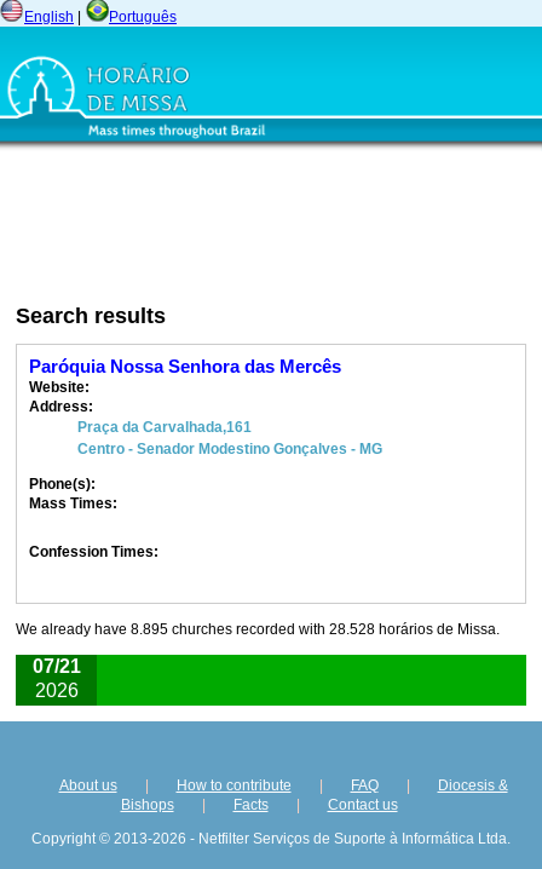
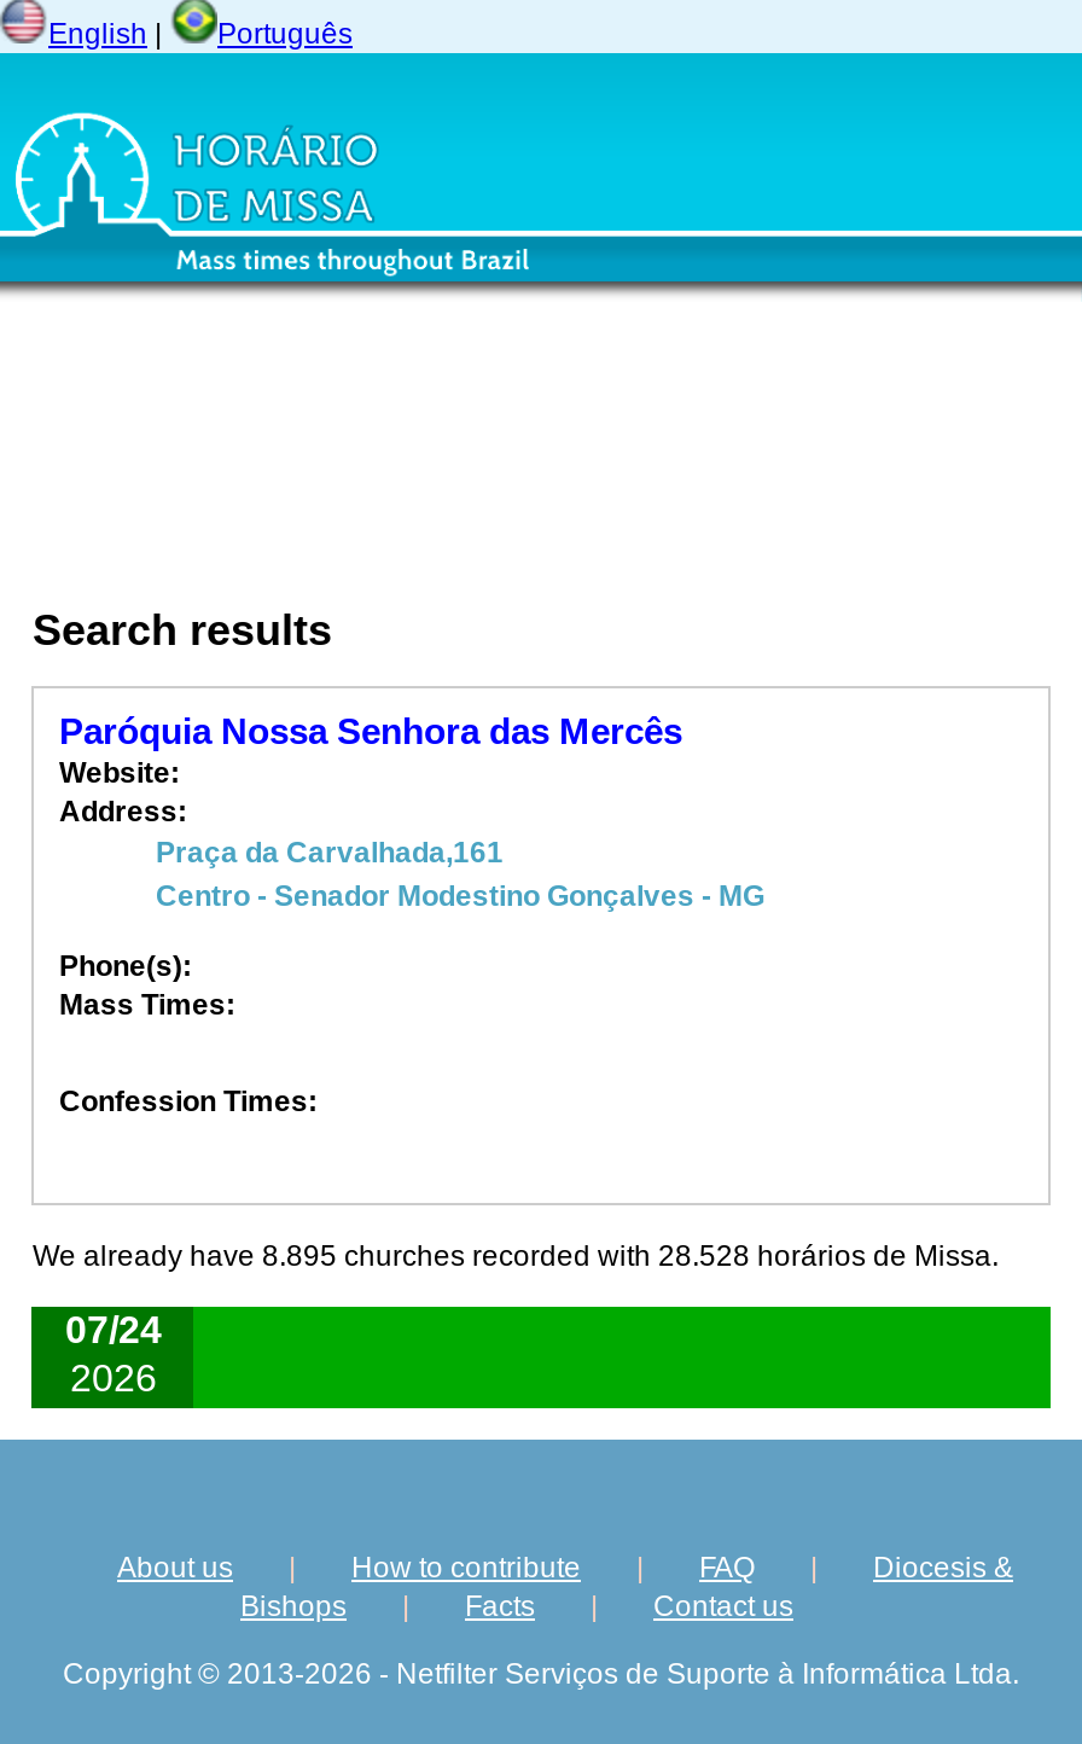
- 07/21
+ 07/24
